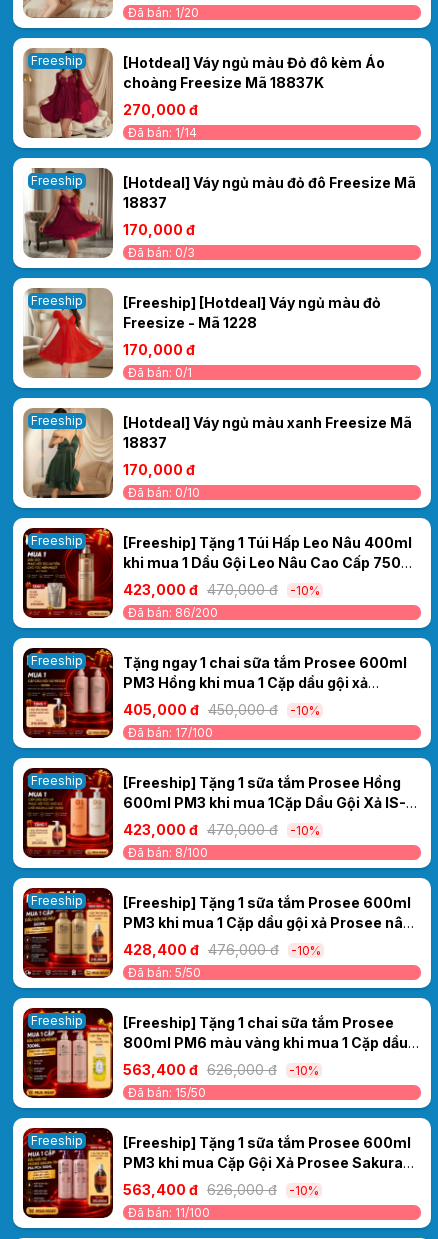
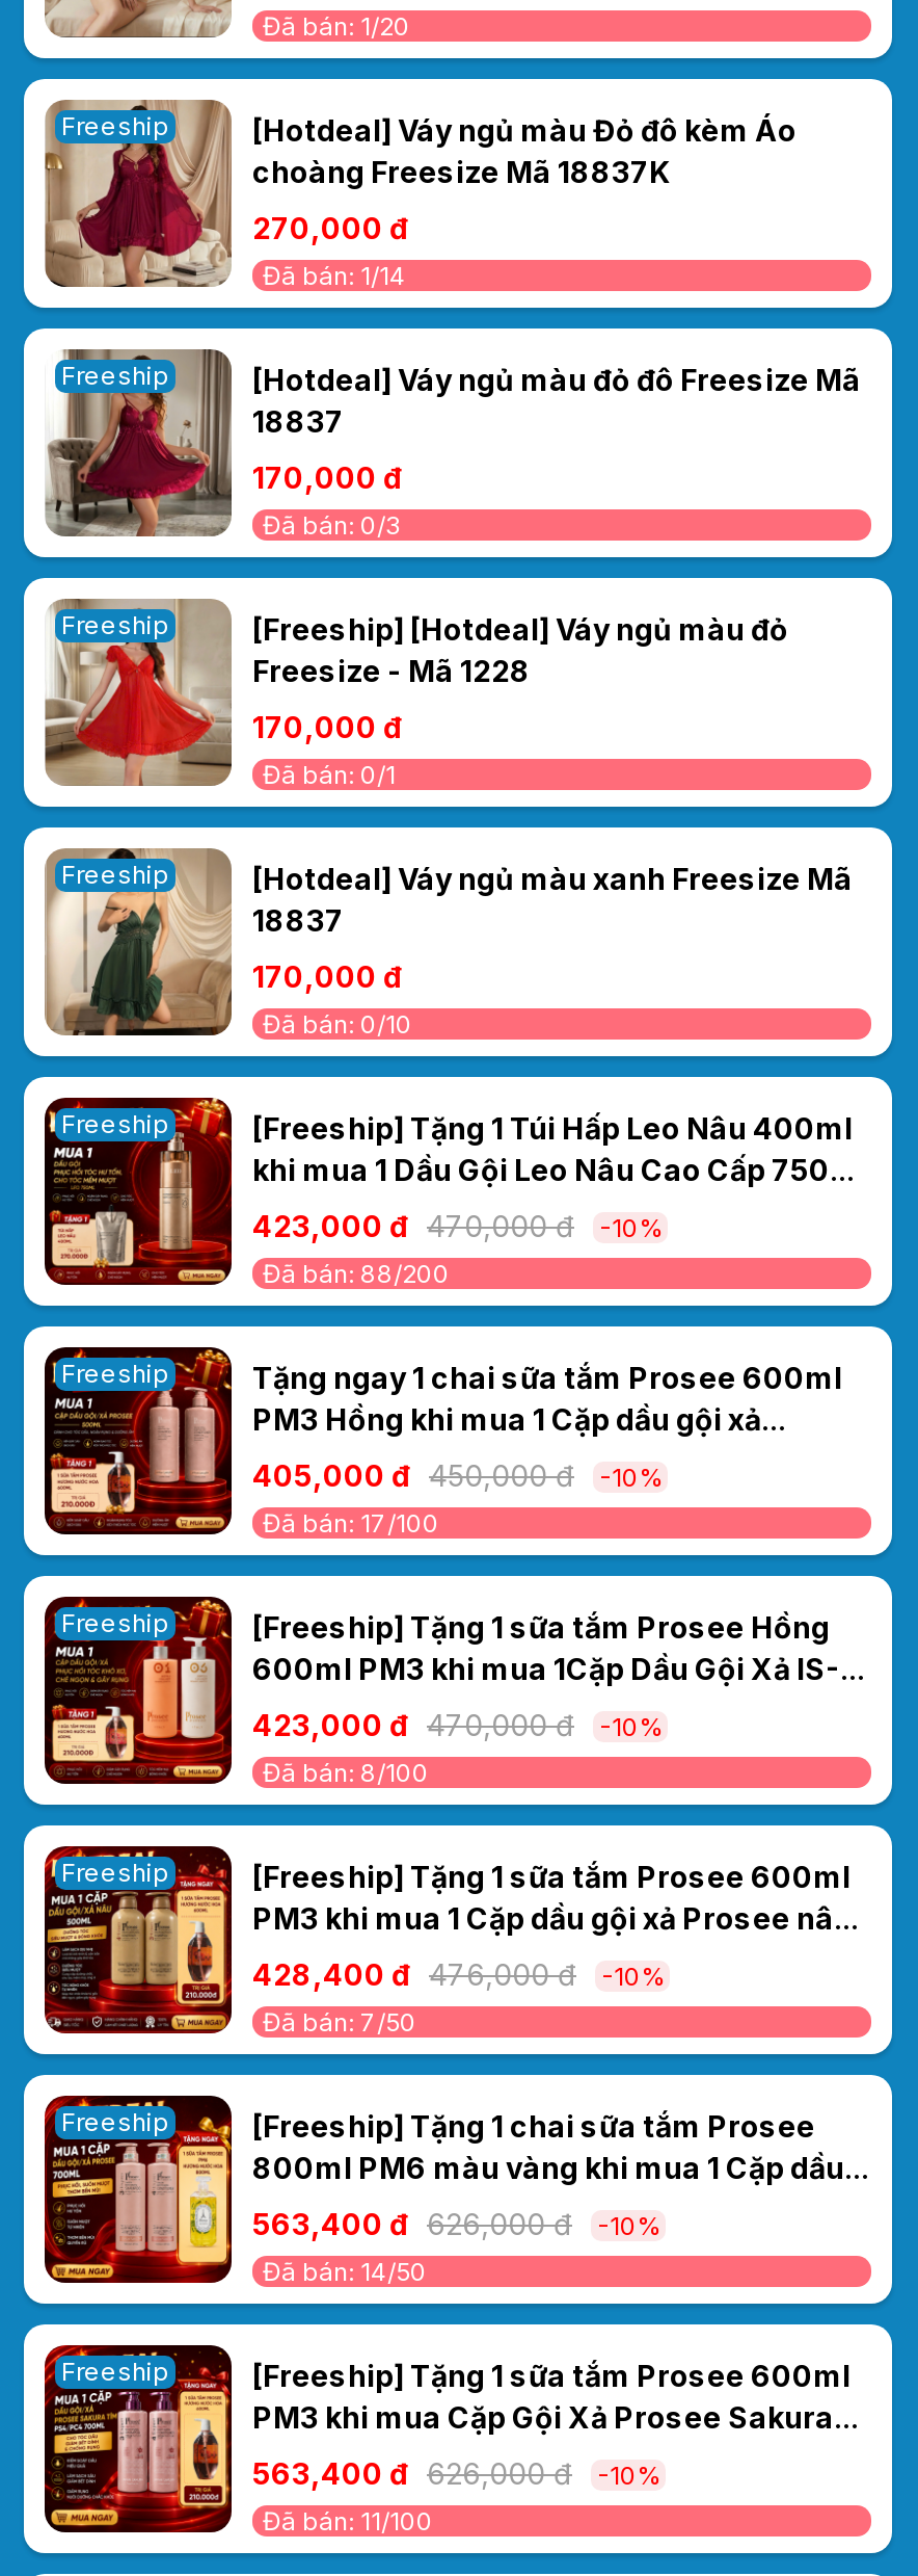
- Đã bán: 86/200
+ Đã bán: 88/200

- Đã bán: 5/50
+ Đã bán: 7/50

- Đã bán: 15/50
+ Đã bán: 14/50
